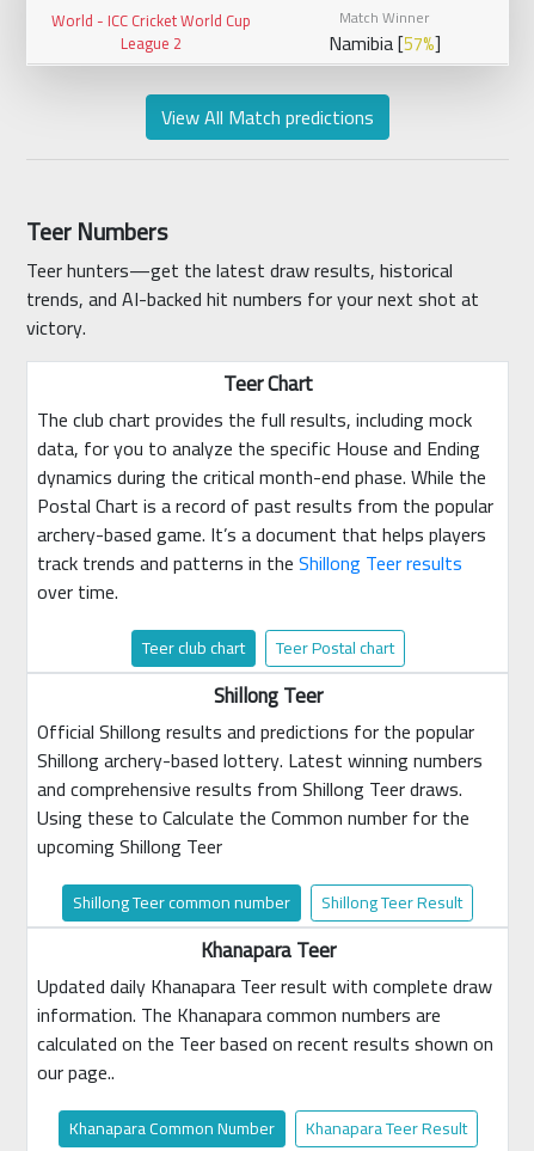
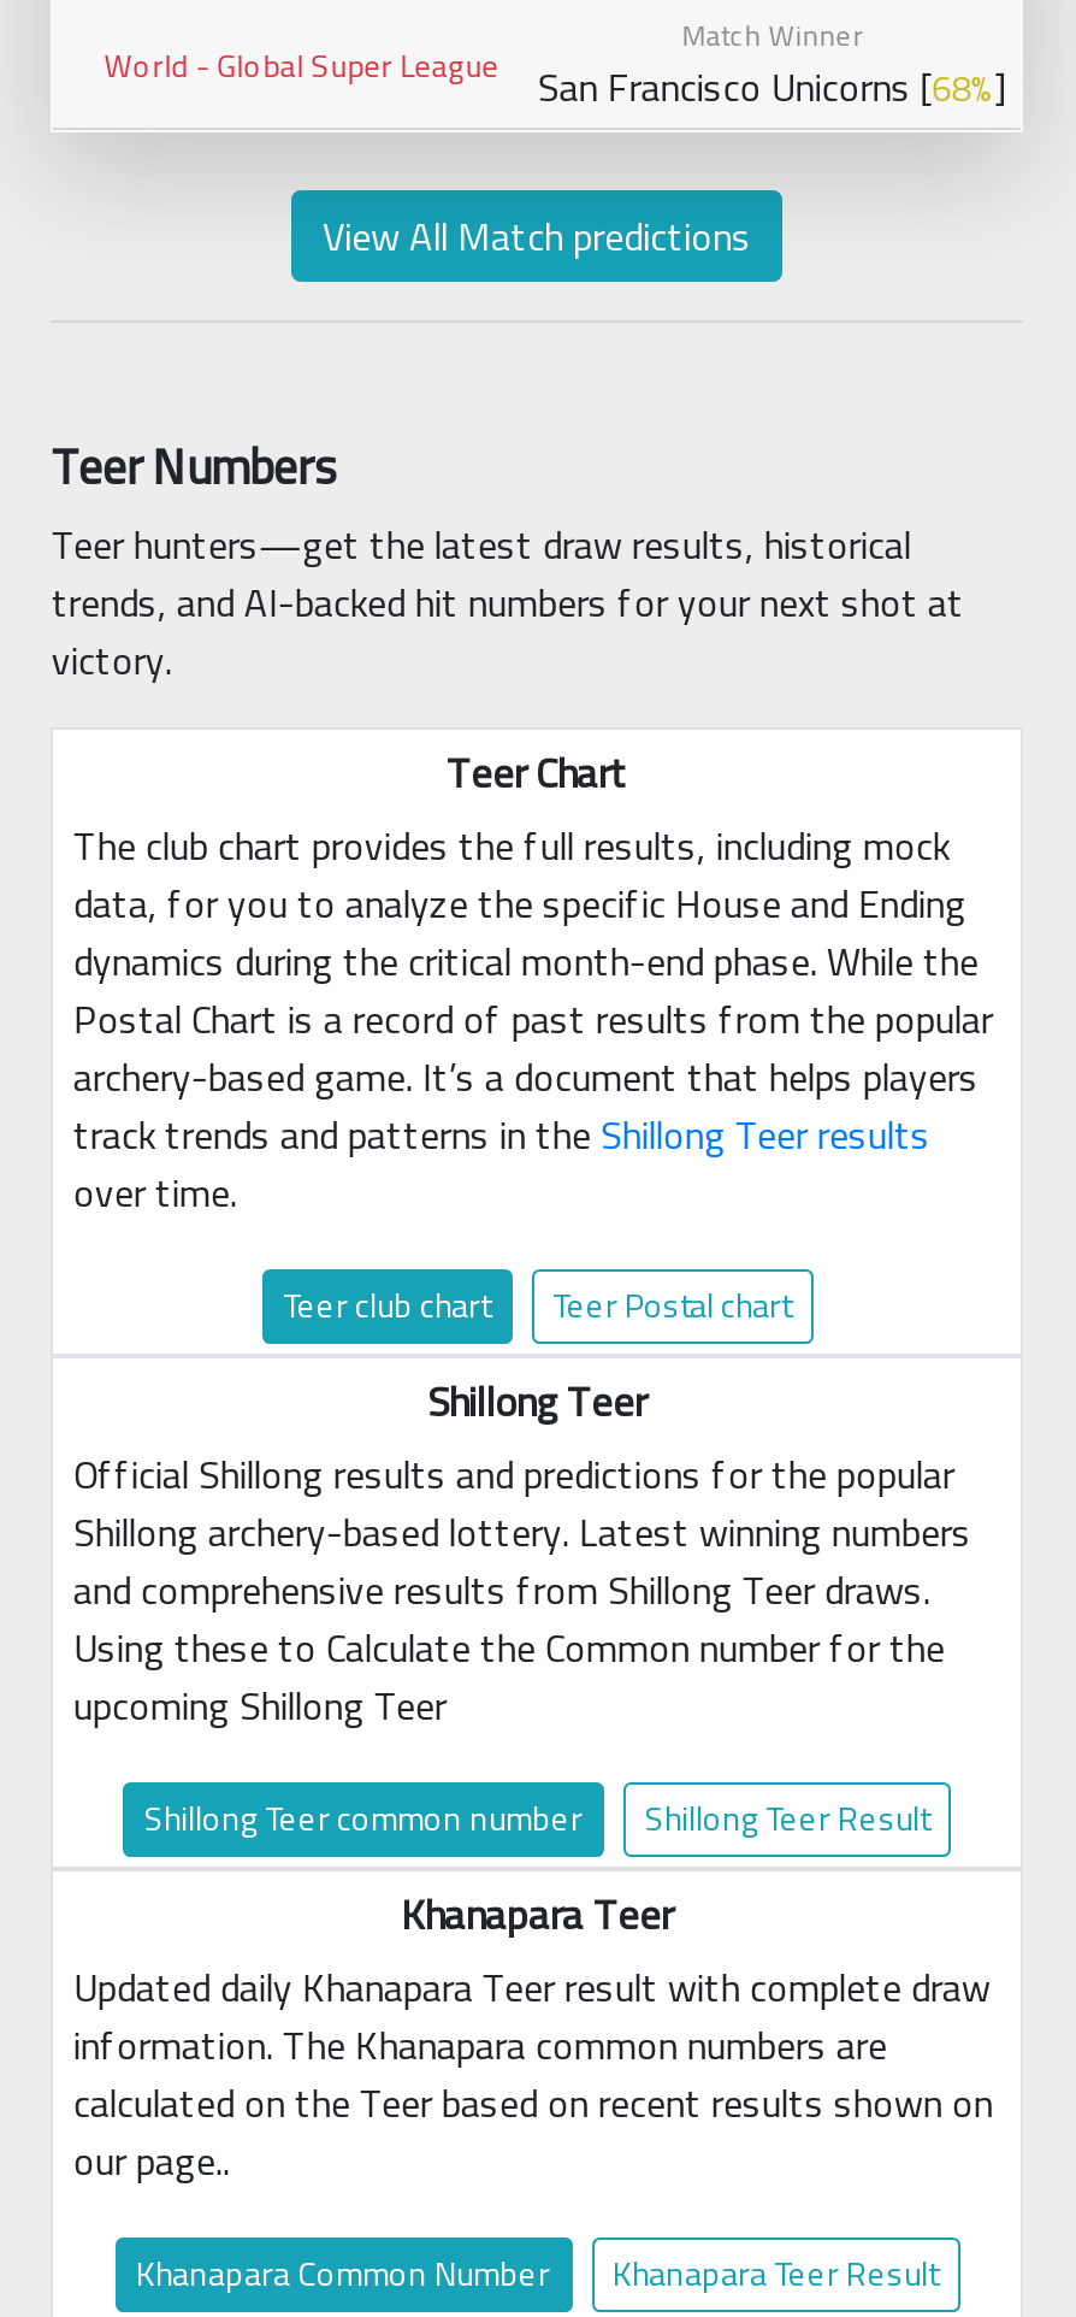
- World - ICC Cricket World Cup
- League 2
+ World - Global Super League

- Namibia [57%]
+ San Francisco Unicorns [68%]
